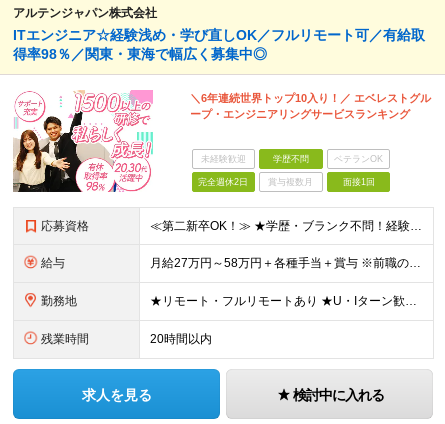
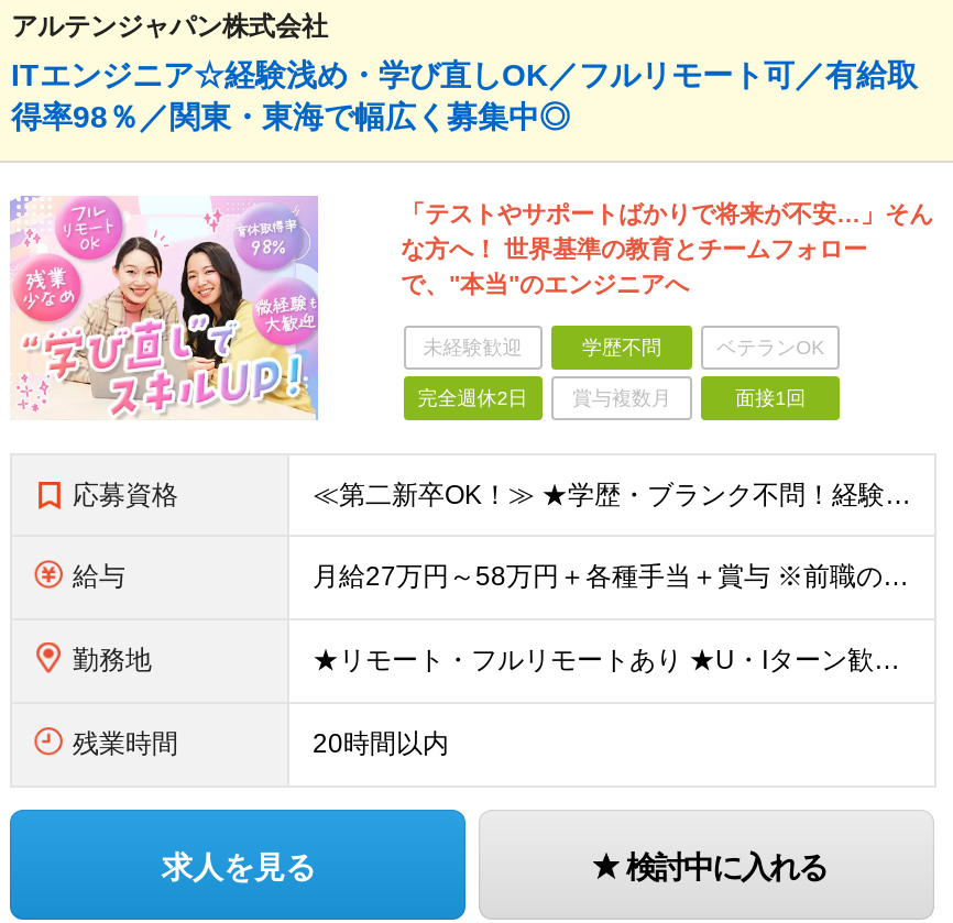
- [image]
- ＼6年連続世界トップ10入り！／ エベレストグル
- ープ・エンジニアリングサービスランキング
+ [image]
+ 「テストやサポートばかりで将来が不安…」そん
+ な方へ！ 世界基準の教育とチームフォロー
+ で、"本当"のエンジニアへ
